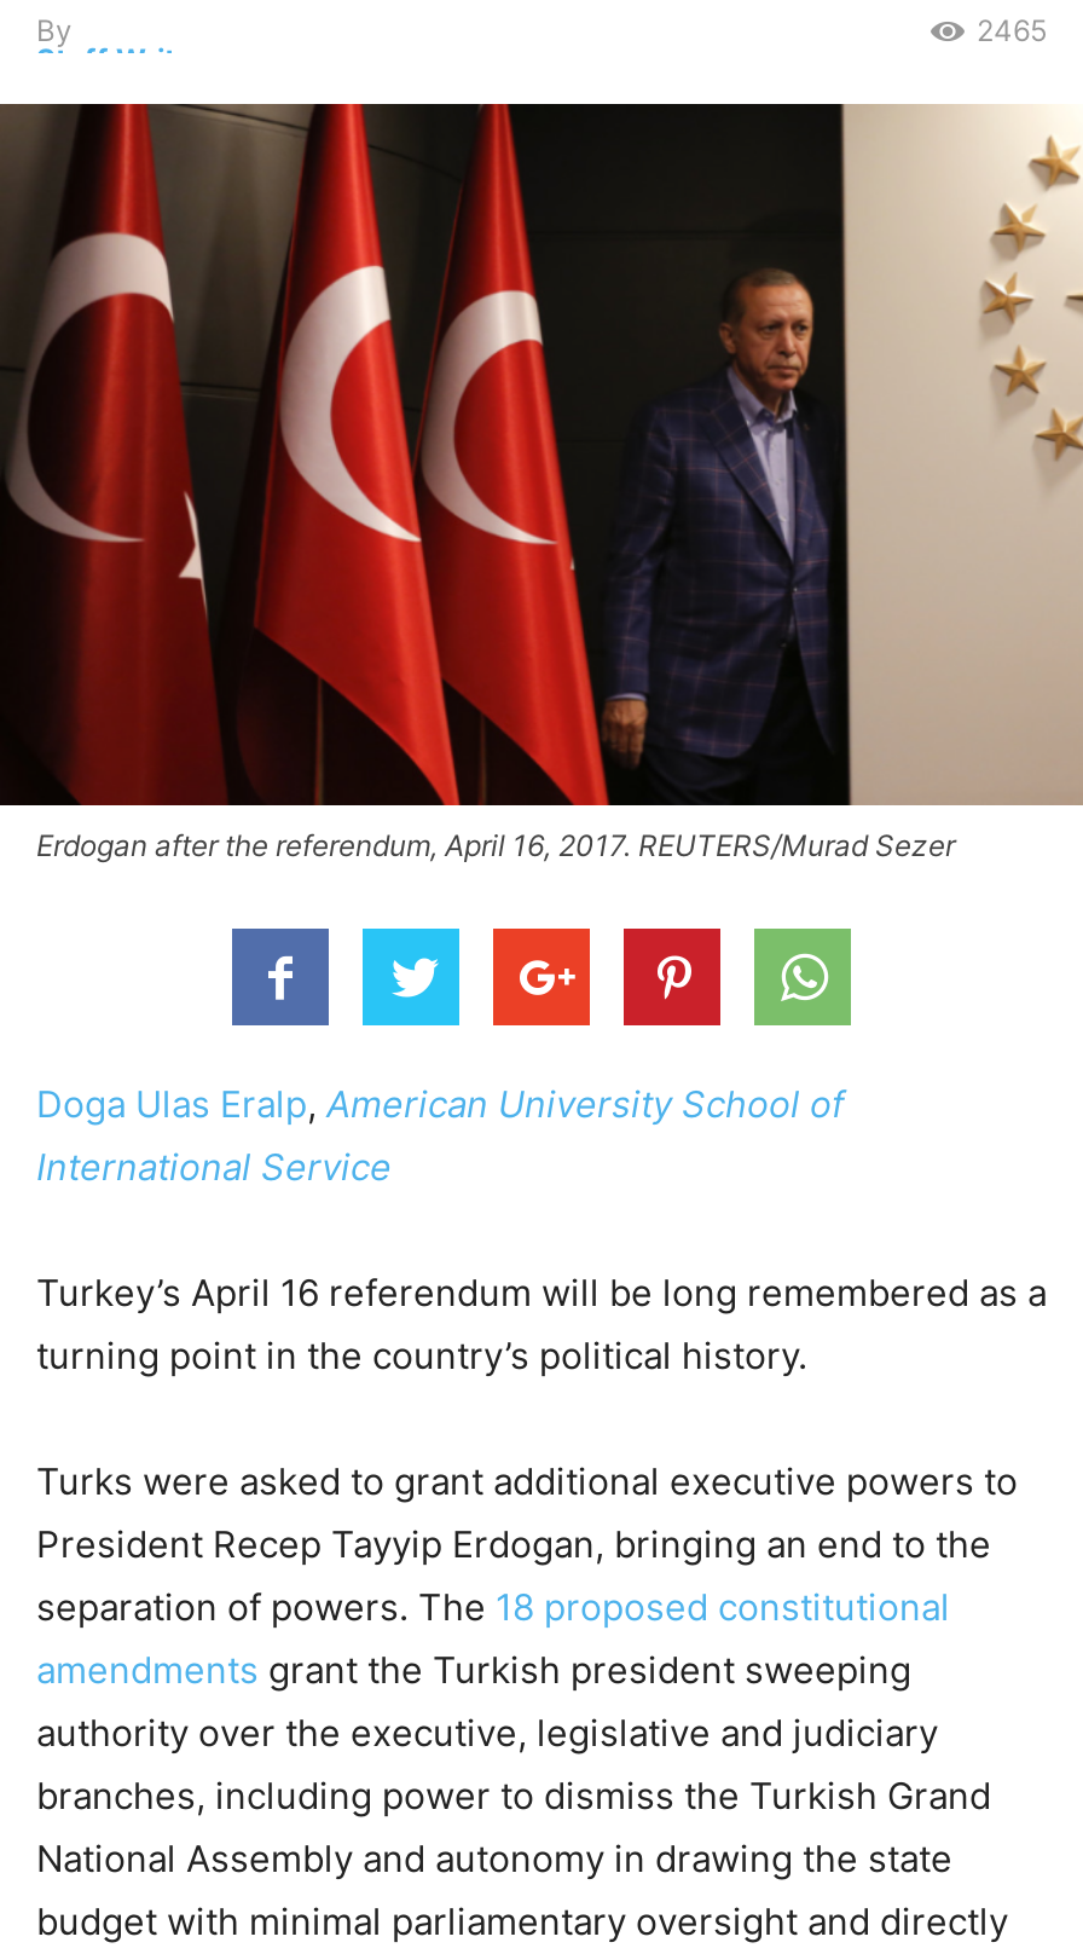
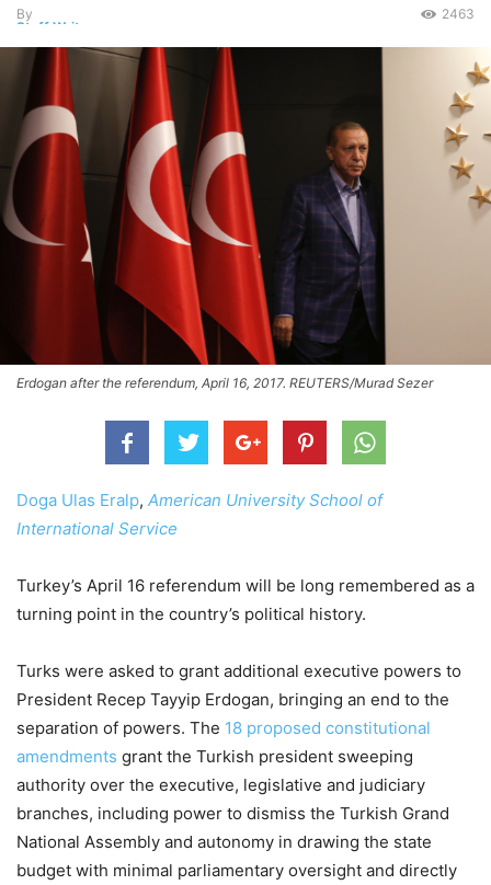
- 2465
+ 2463
